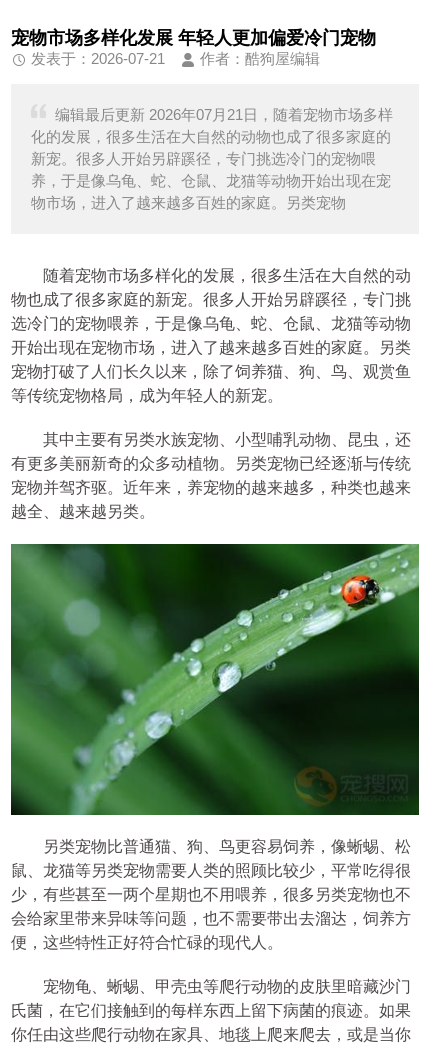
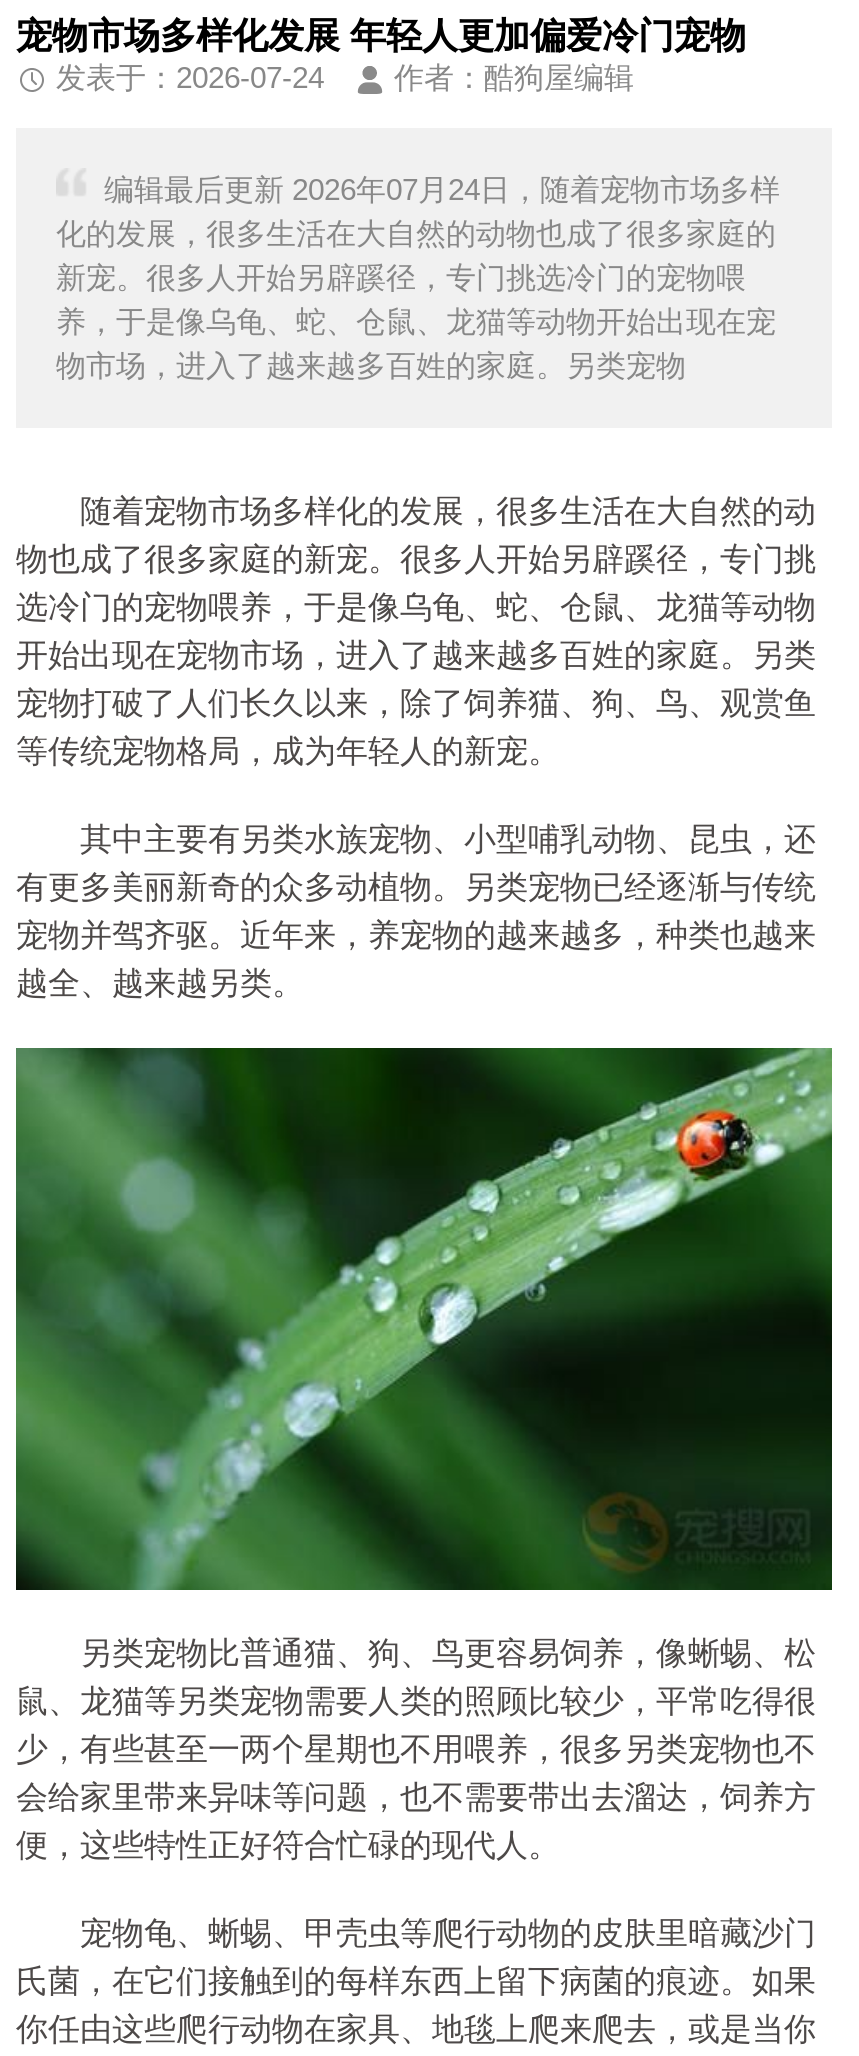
- 发表于：2026-07-21
+ 发表于：2026-07-24

- 编辑最后更新 2026年07月21日，随着宠物市场多样
+ 编辑最后更新 2026年07月24日，随着宠物市场多样
